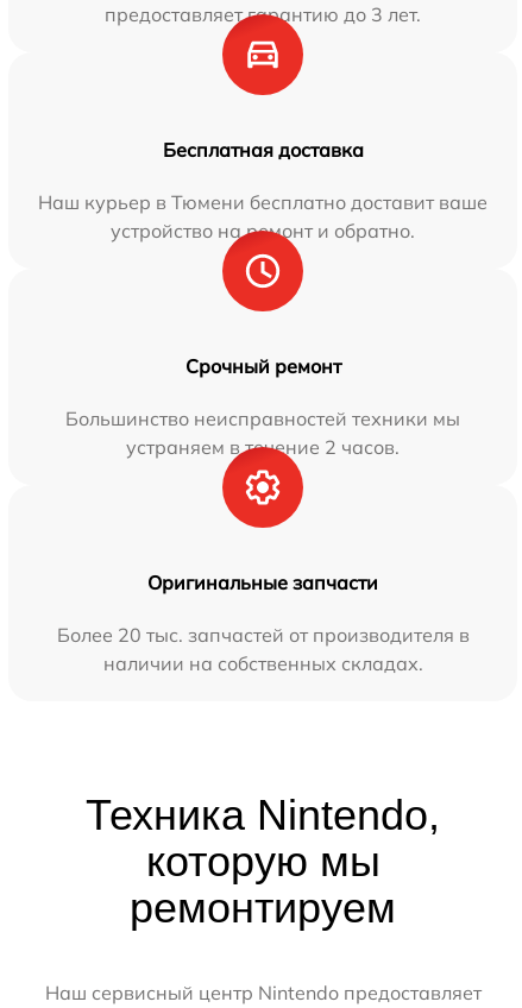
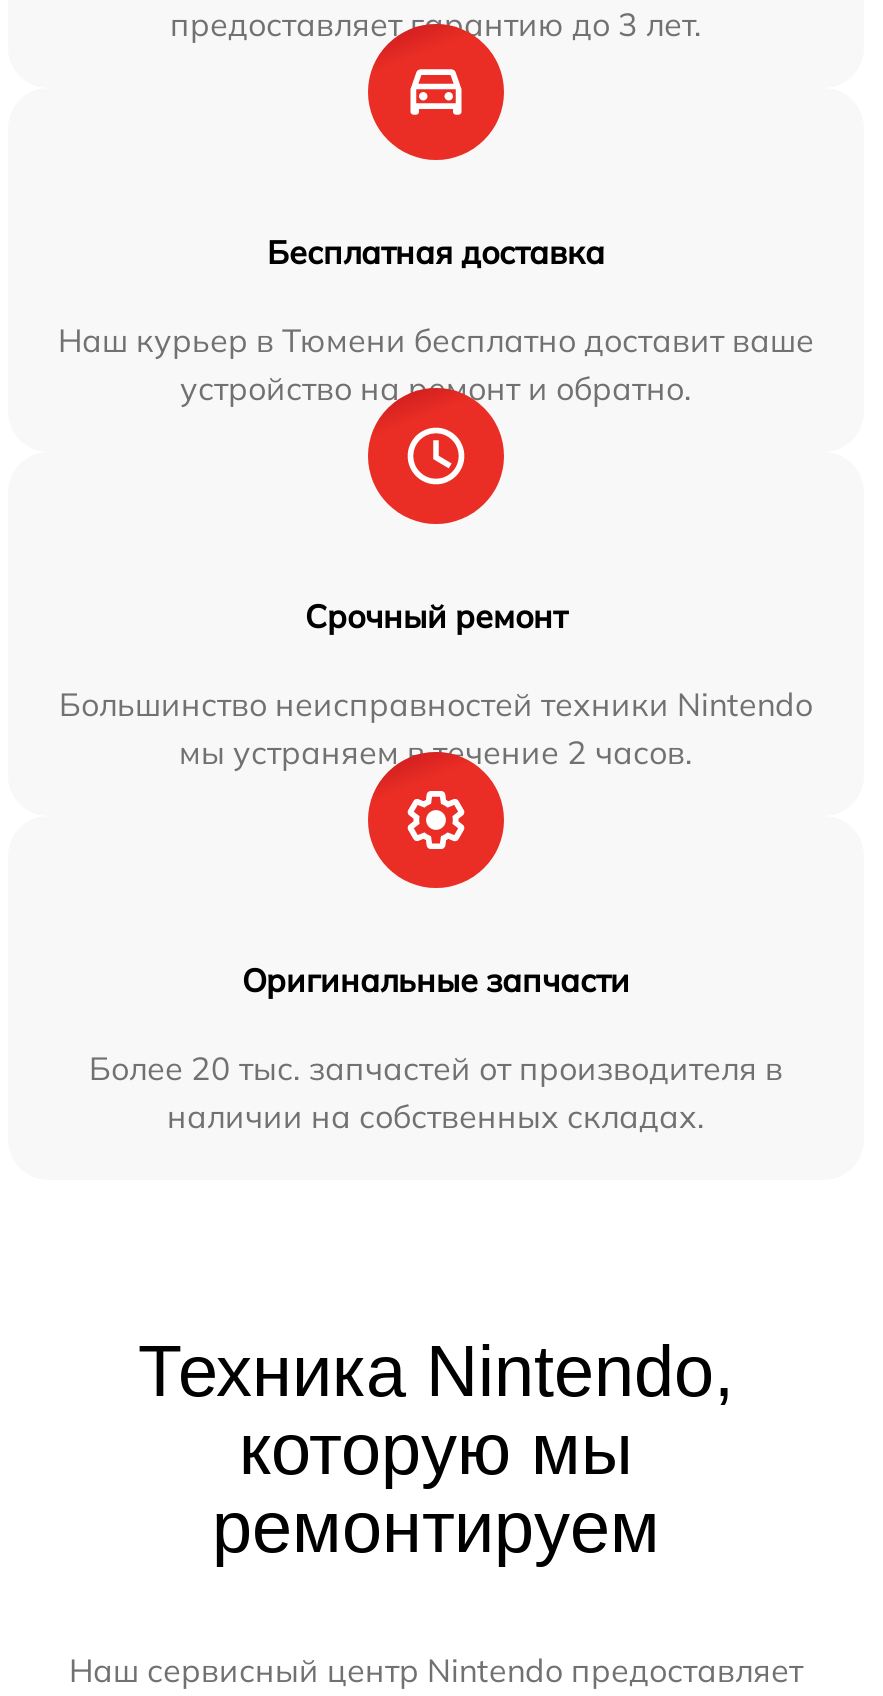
- Большинство неисправностей техники мы
- устраняем в течение 2 часов.
+ Большинство неисправностей техники Nintendo
+ мы устраняем в течение 2 часов.
